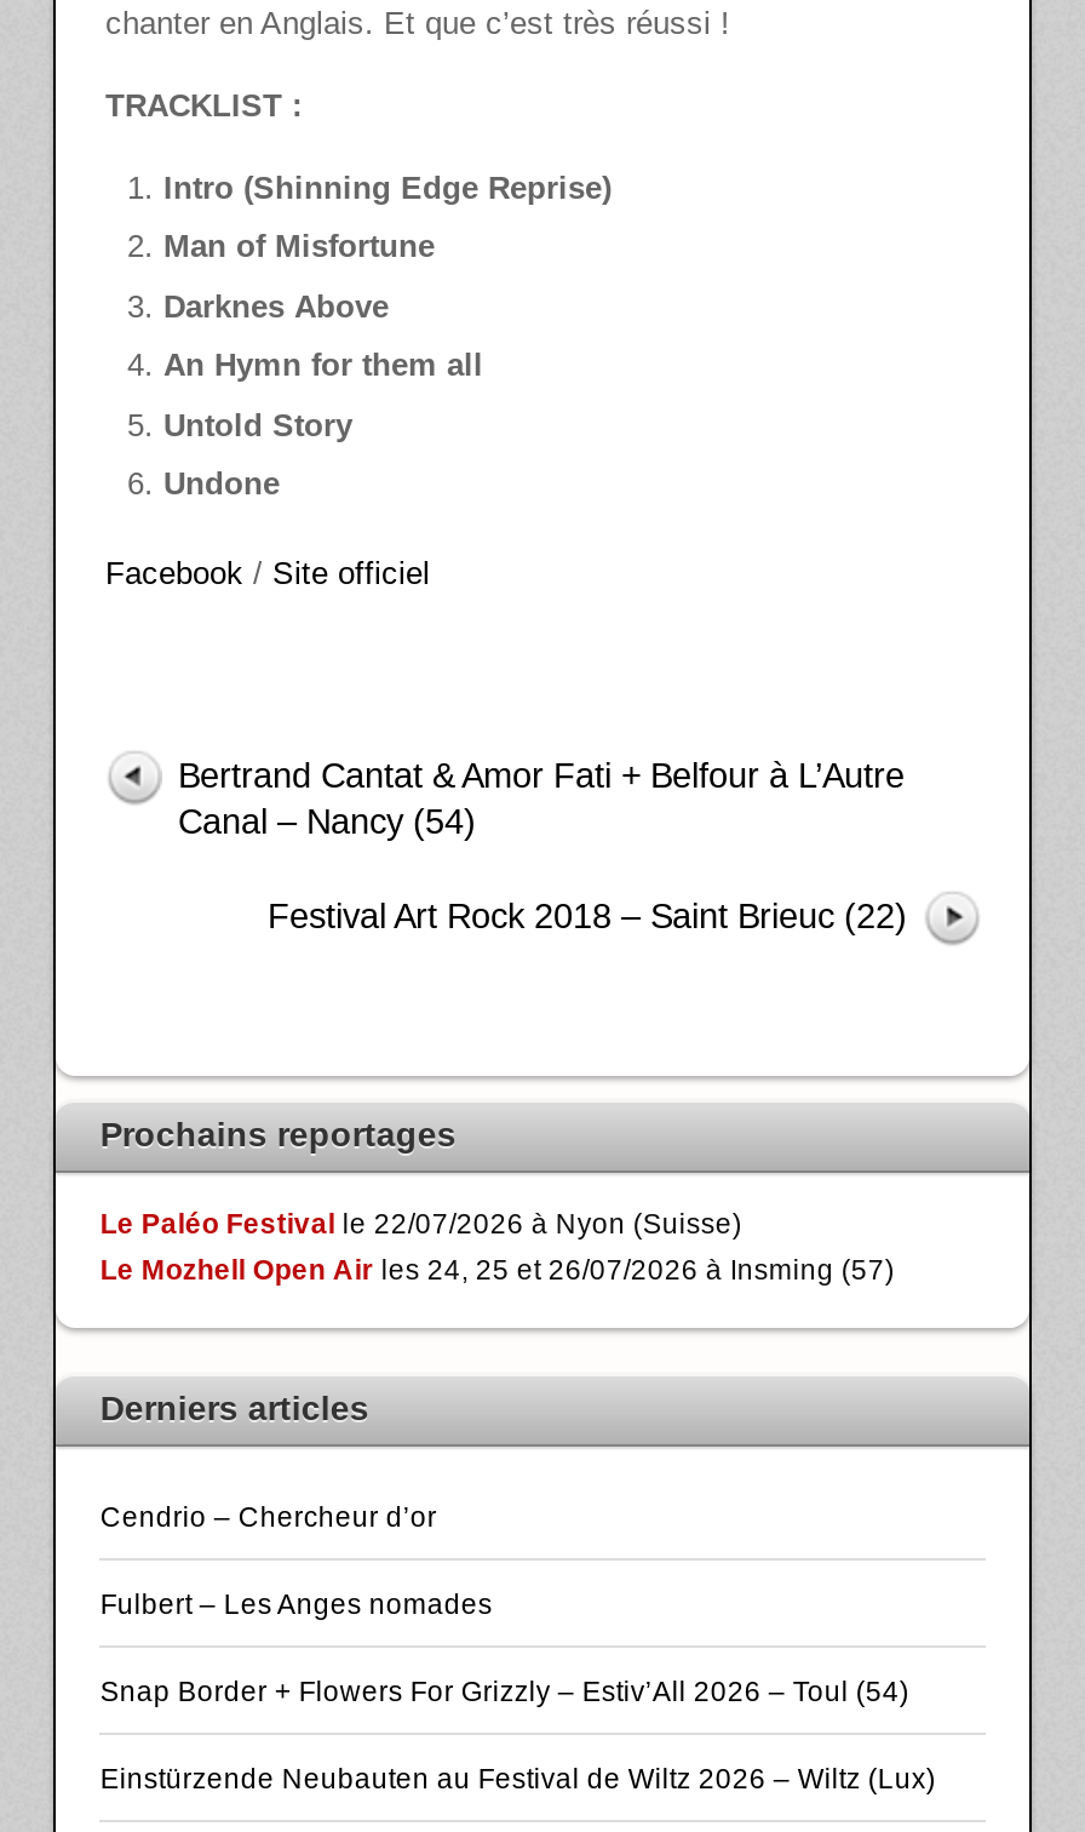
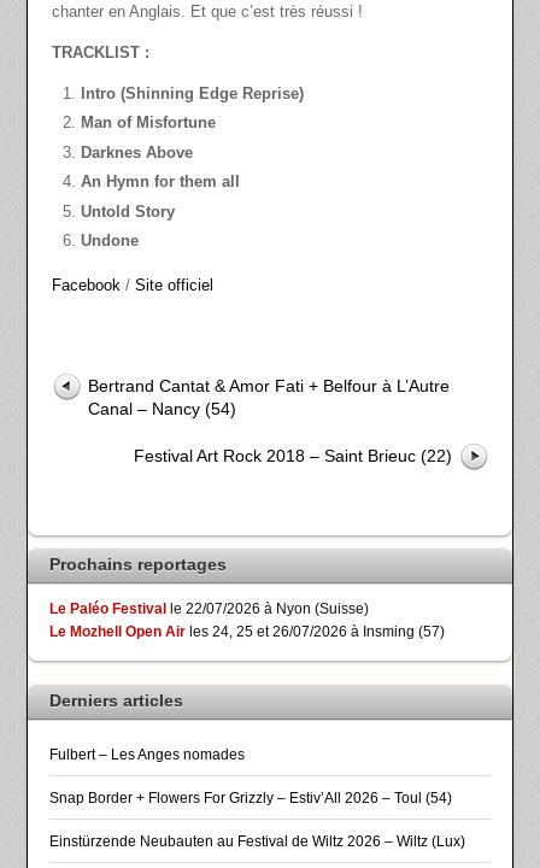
- Cendrio – Chercheur d’or
